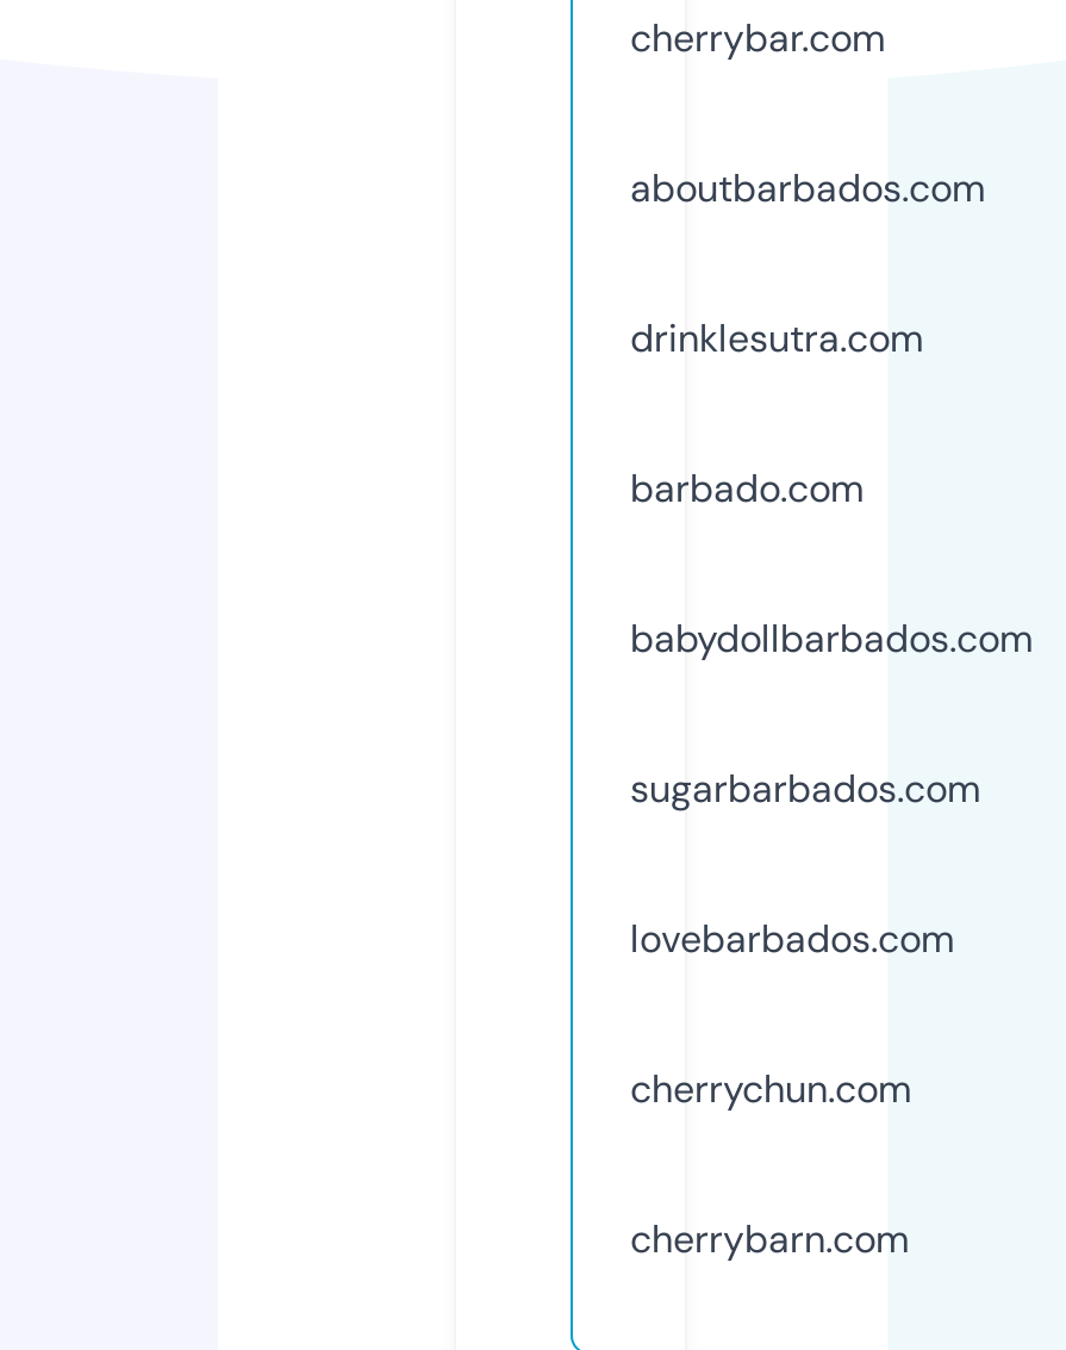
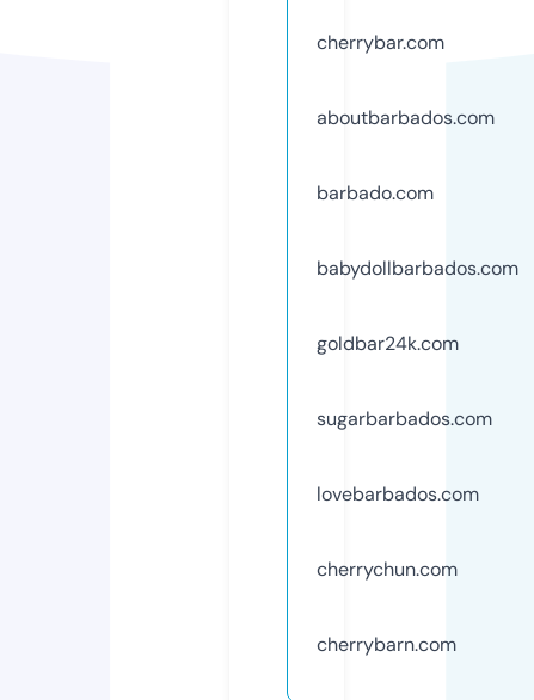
- drinklesutra.com

moved up: barbado.com | babydollbarbados.com

+ goldbar24k.com
